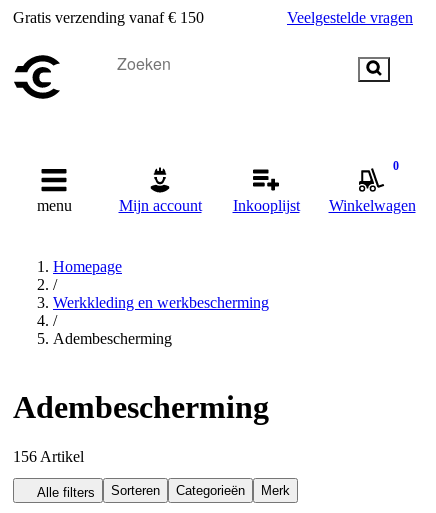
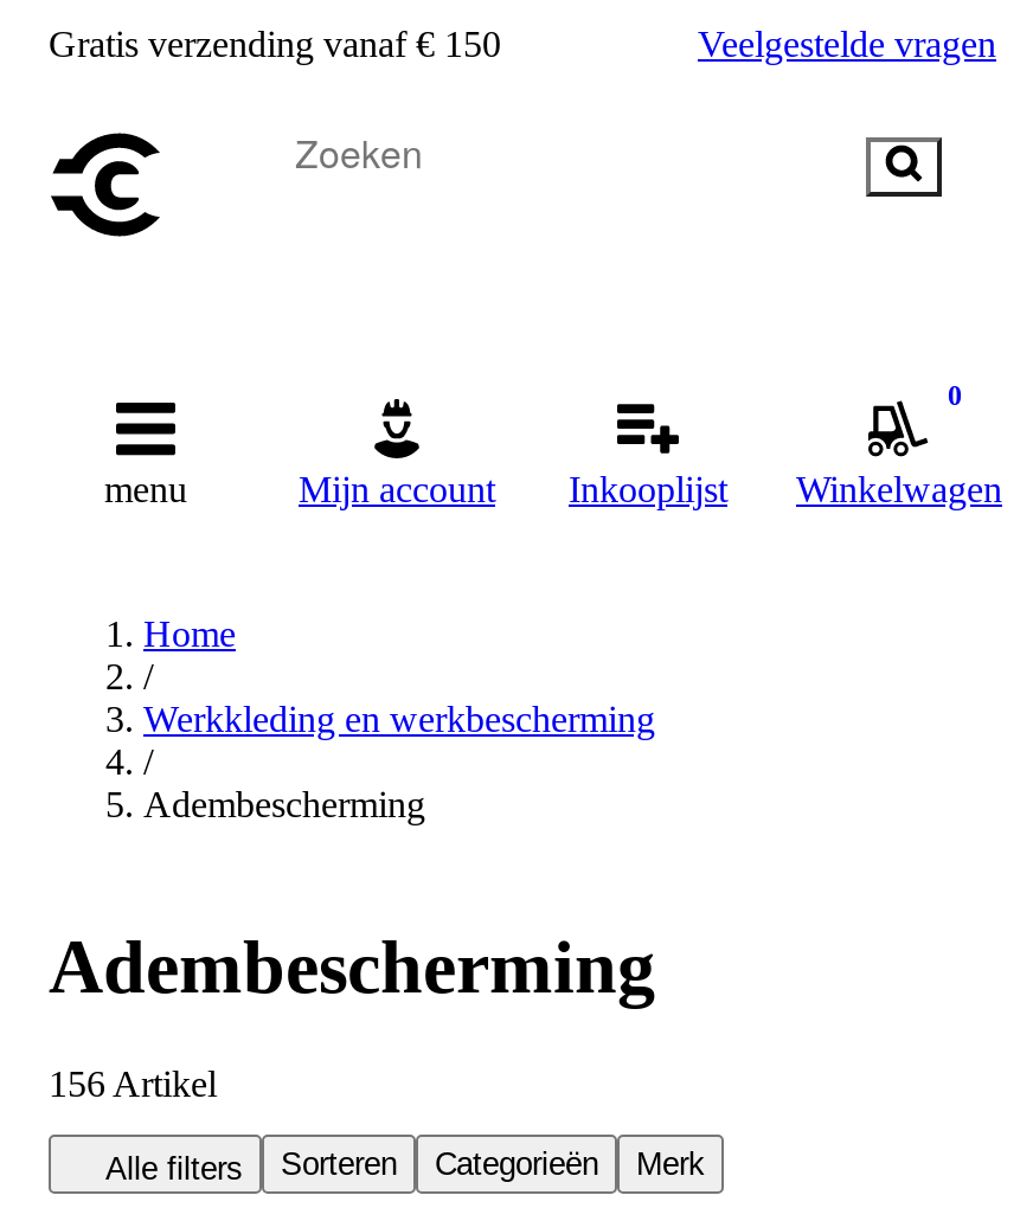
- Homepage
+ Home
